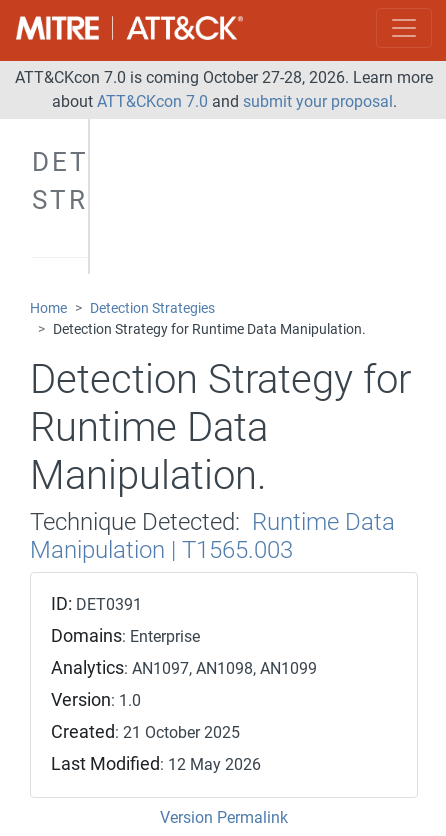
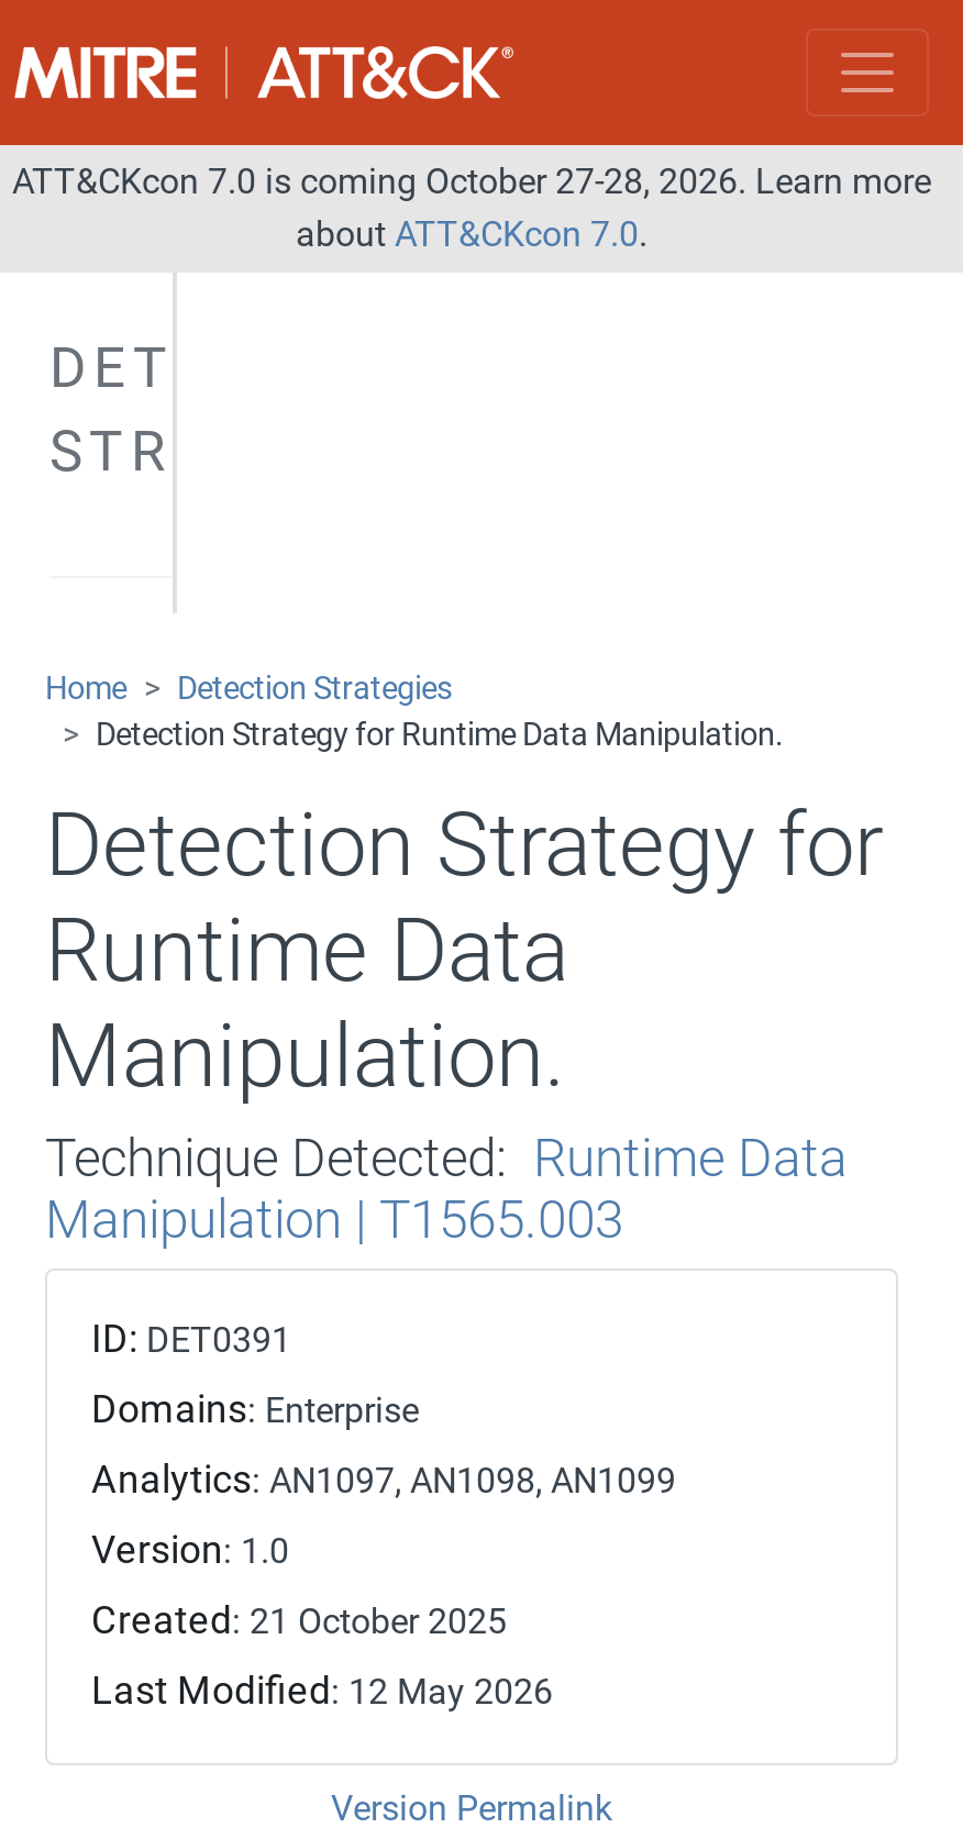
- about ATT&CKcon 7.0 and submit your proposal.
+ about ATT&CKcon 7.0.
